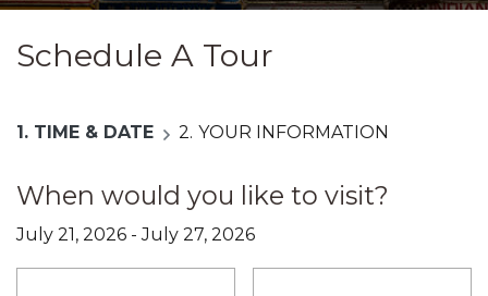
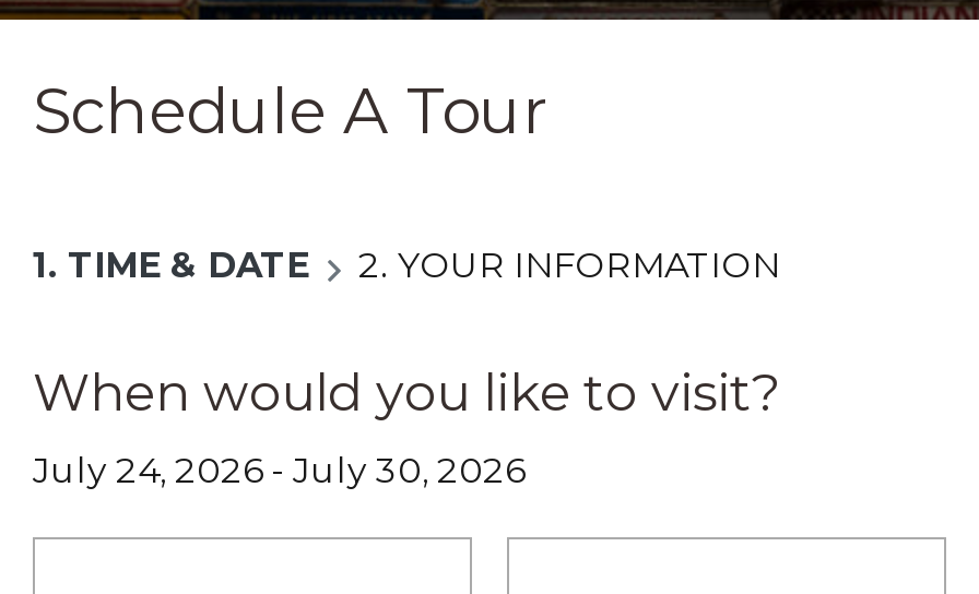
- July 21, 2026 - July 27, 2026
+ July 24, 2026 - July 30, 2026
